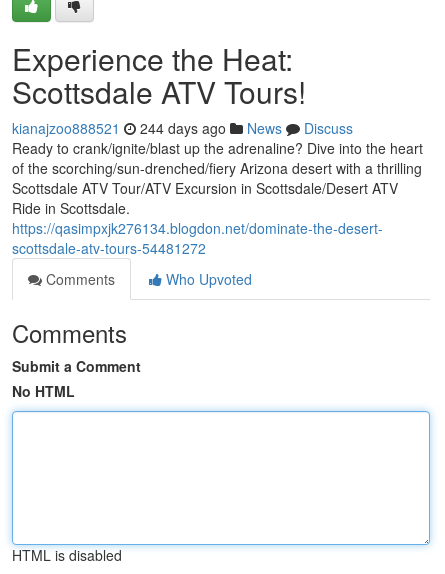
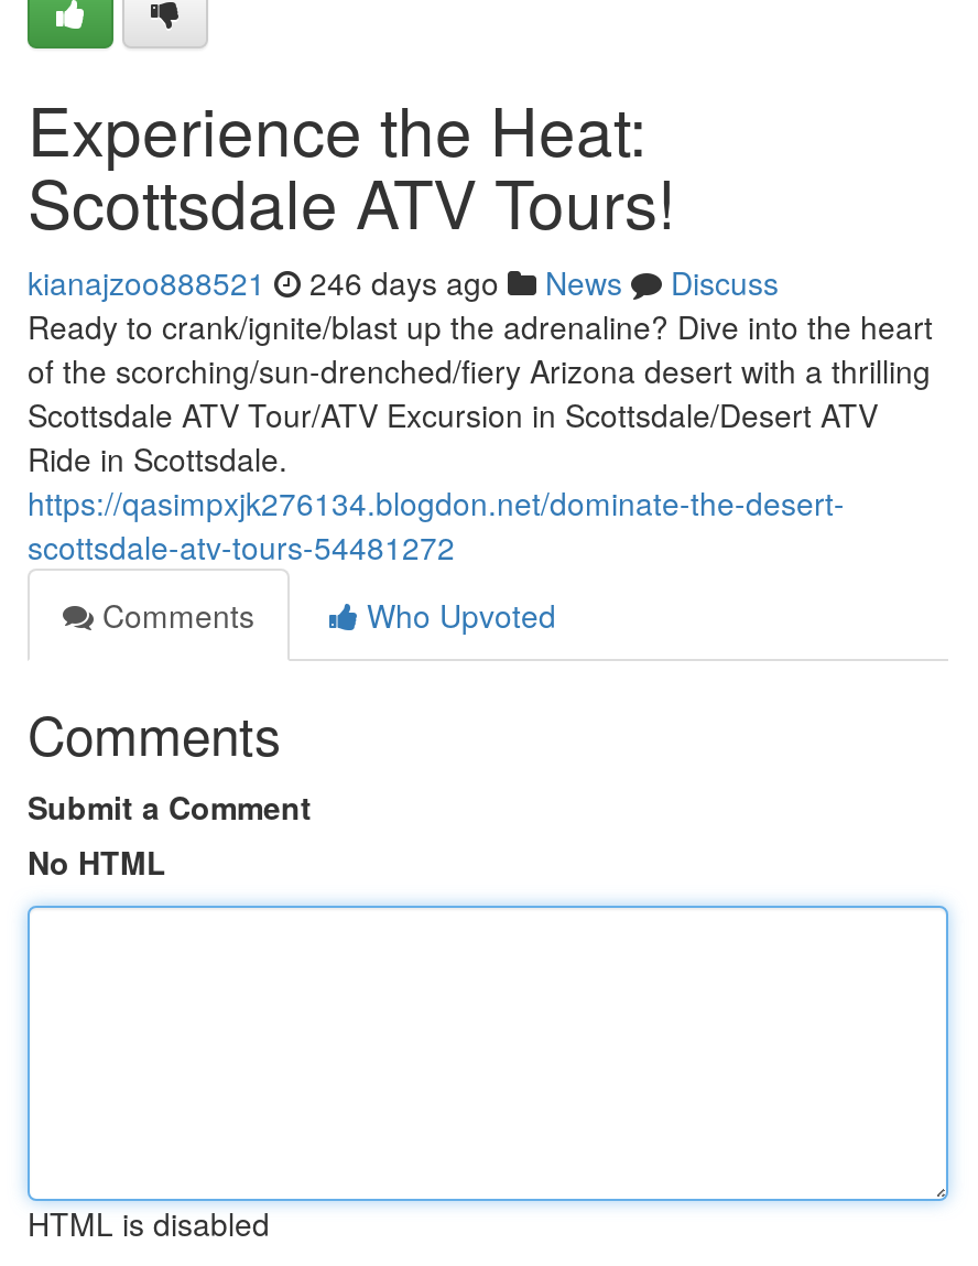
- kianajzoo888521 244 days ago News Discuss
+ kianajzoo888521 246 days ago News Discuss
